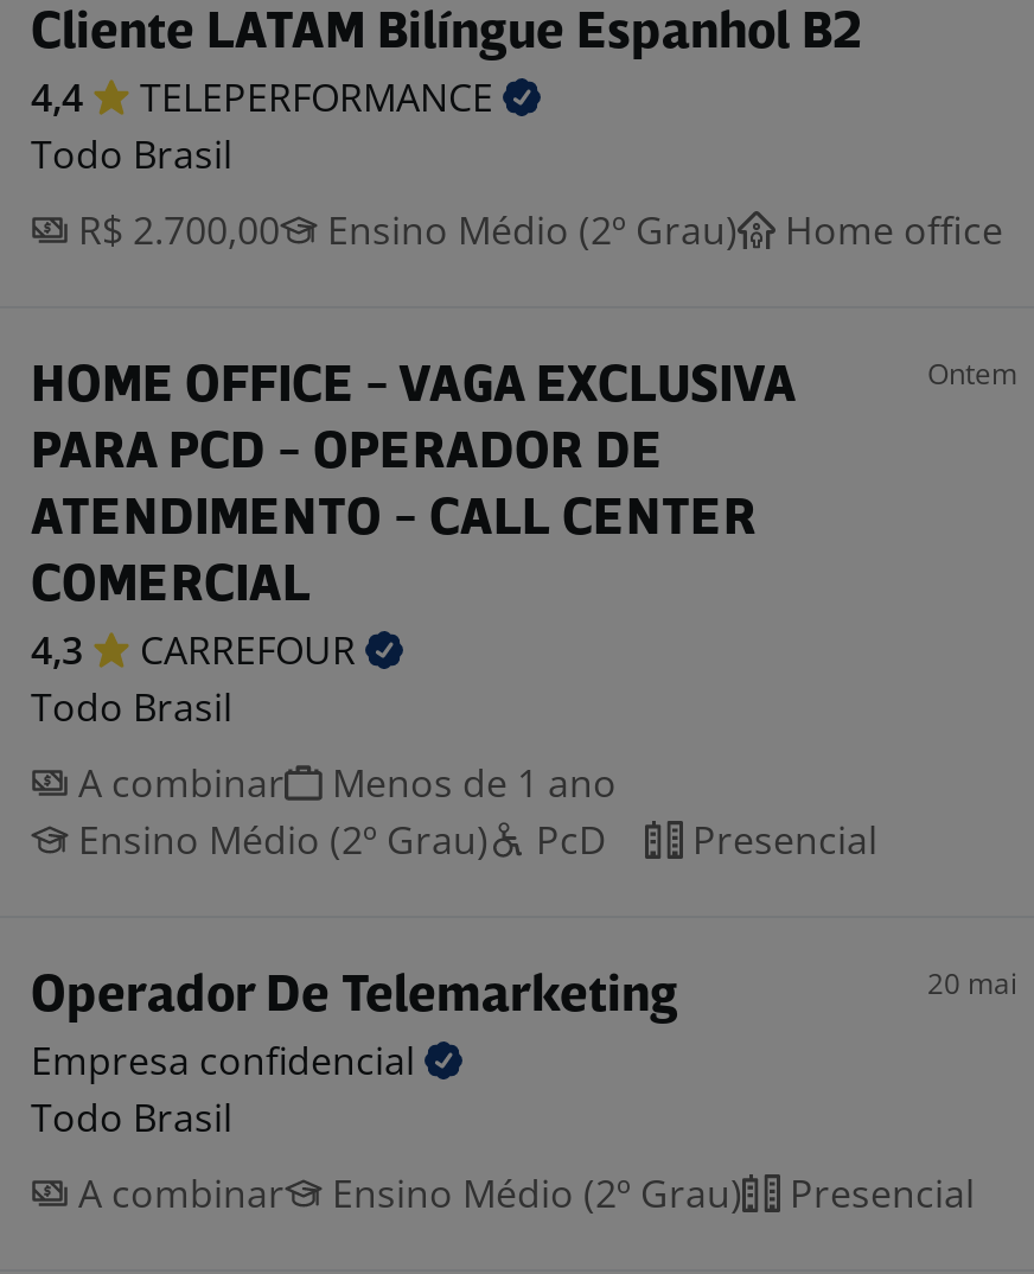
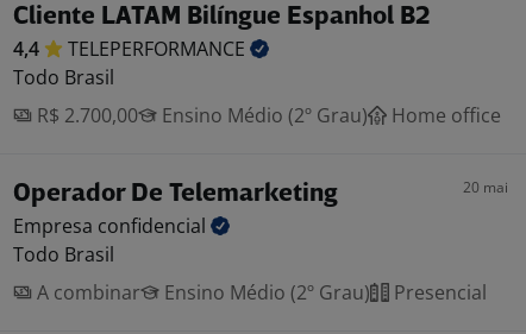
- HOME OFFICE - VAGA EXCLUSIVA
- PARA PCD - OPERADOR DE
- ATENDIMENTO - CALL CENTER
- COMERCIAL

- Ontem

- 4,3
- CARREFOUR
- Todo Brasil
- A combinar
- Menos de 1 ano
- Ensino Médio (2º Grau)
- PcD
- Presencial
